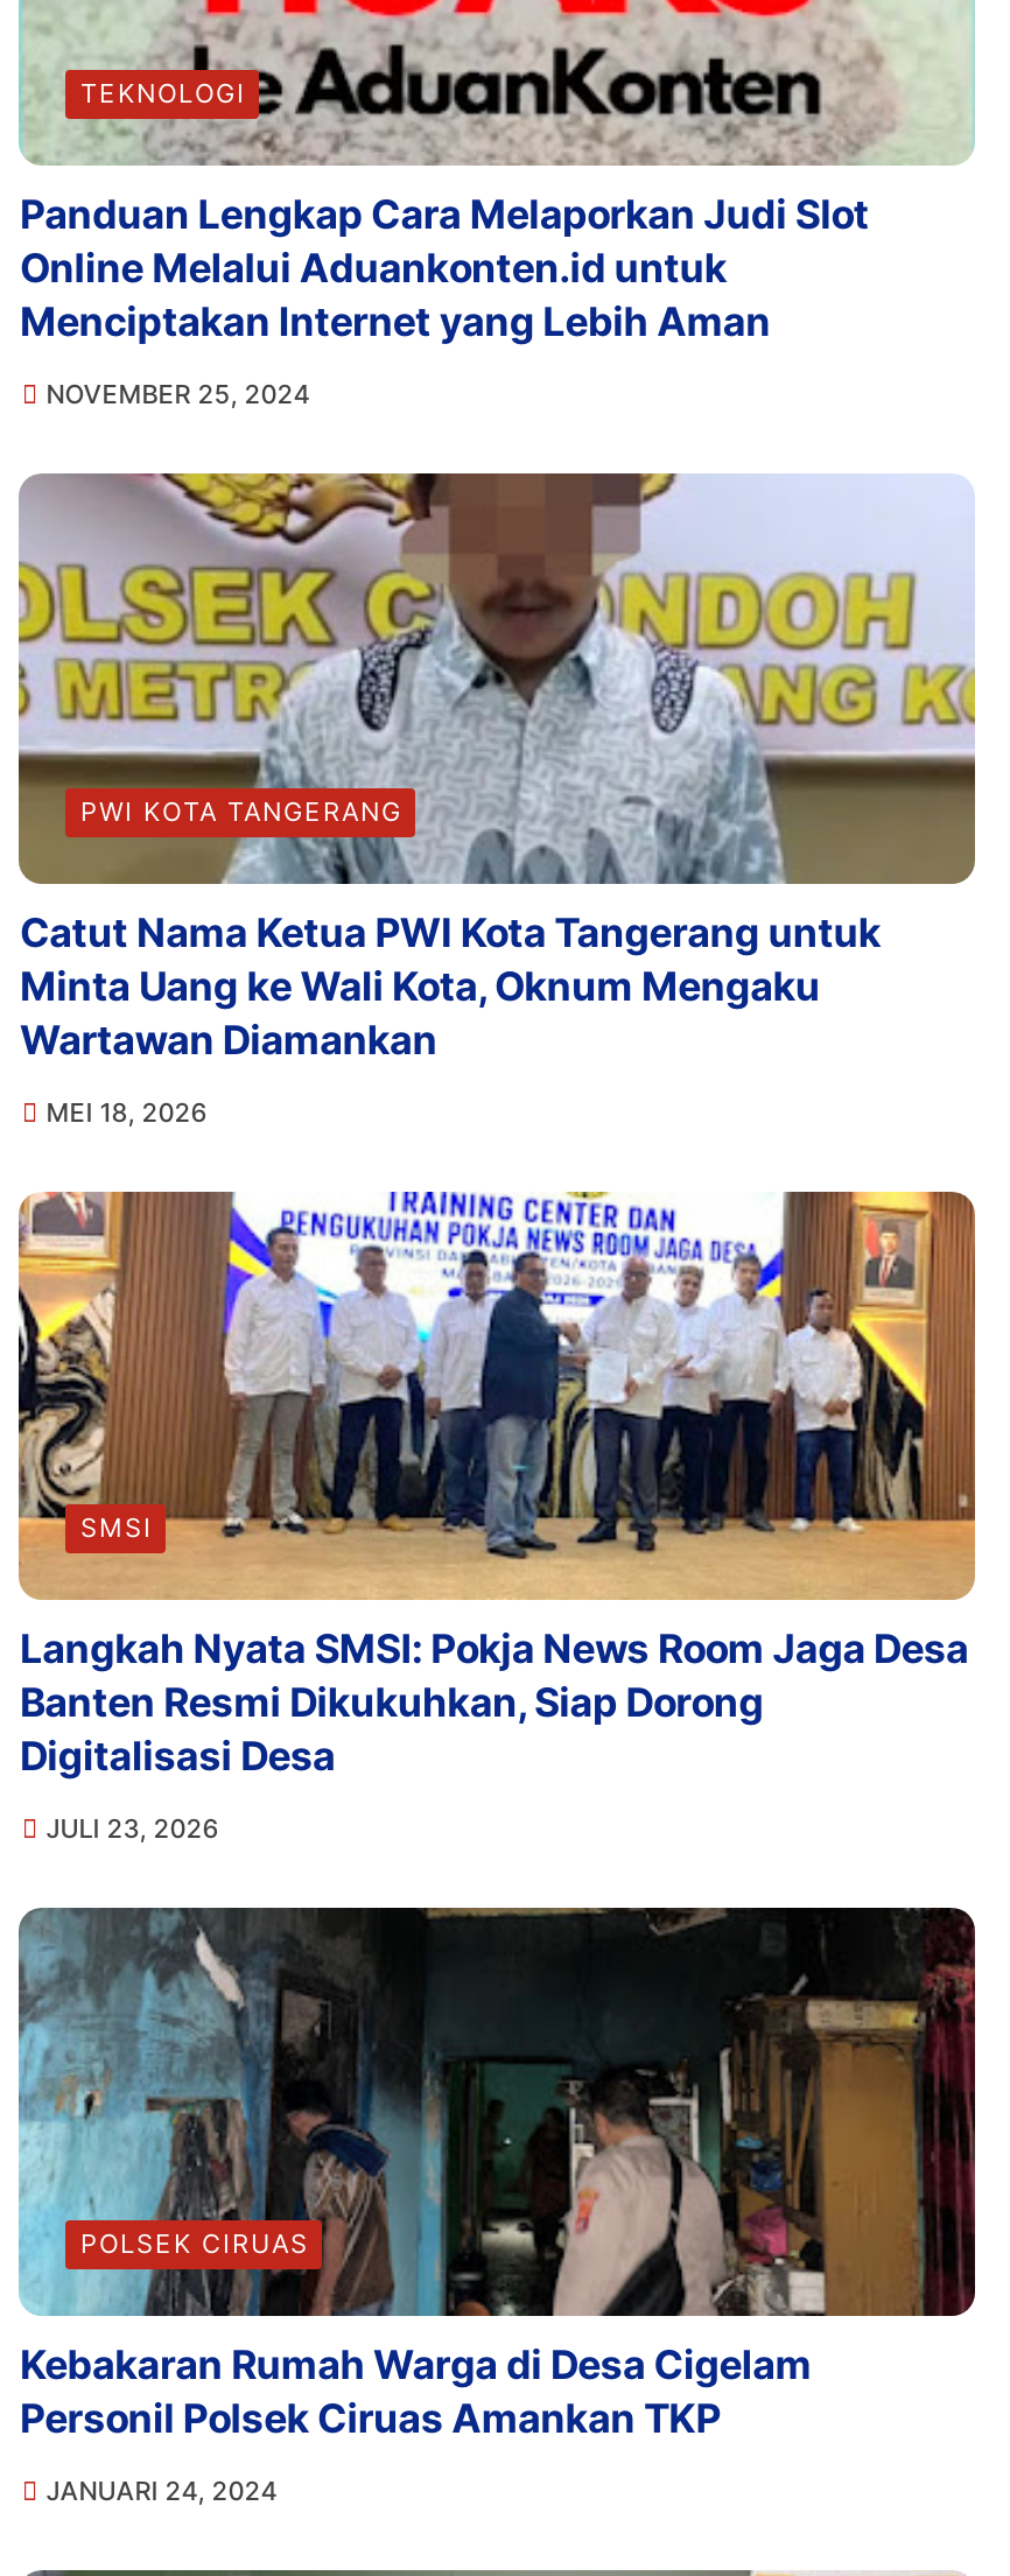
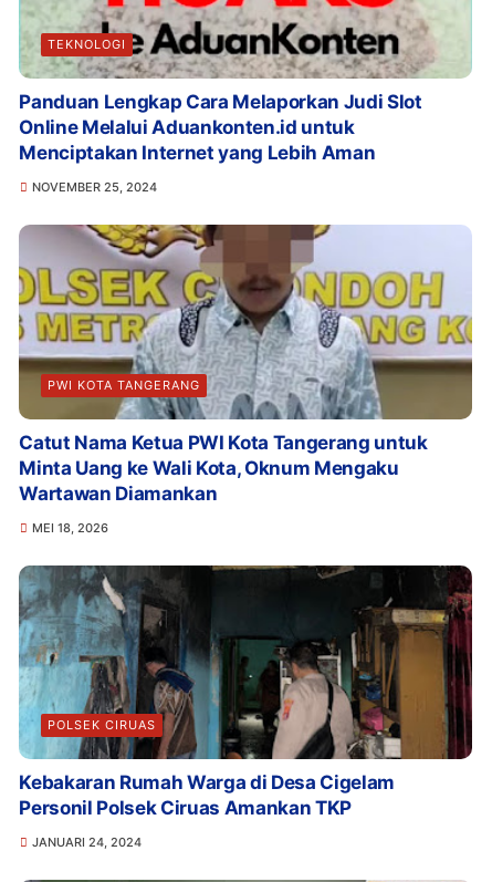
- [image]
- SMSI
- Langkah Nyata SMSI: Pokja News Room Jaga Desa
- Banten Resmi Dikukuhkan, Siap Dorong
- Digitalisasi Desa
- JULI 23, 2026
